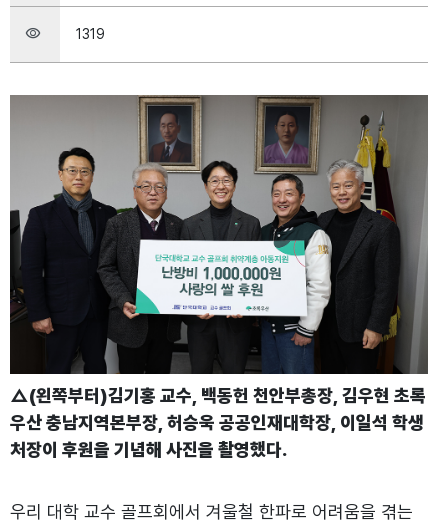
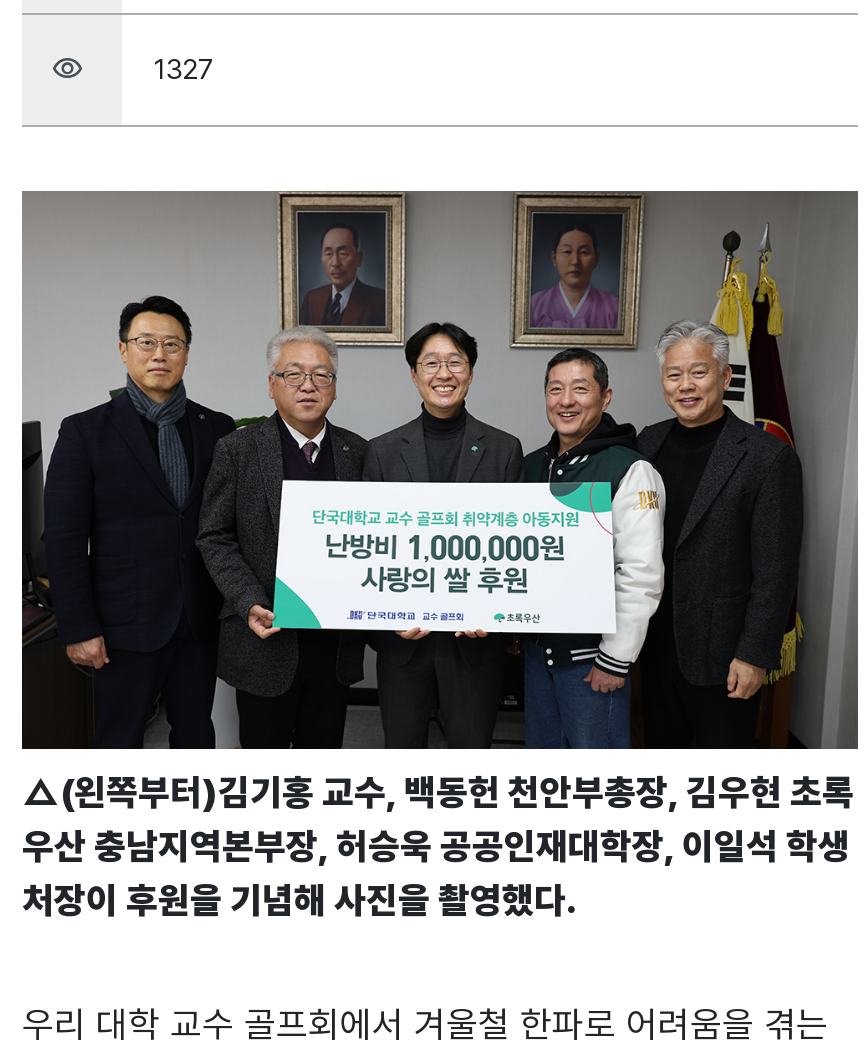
- 1319
+ 1327
